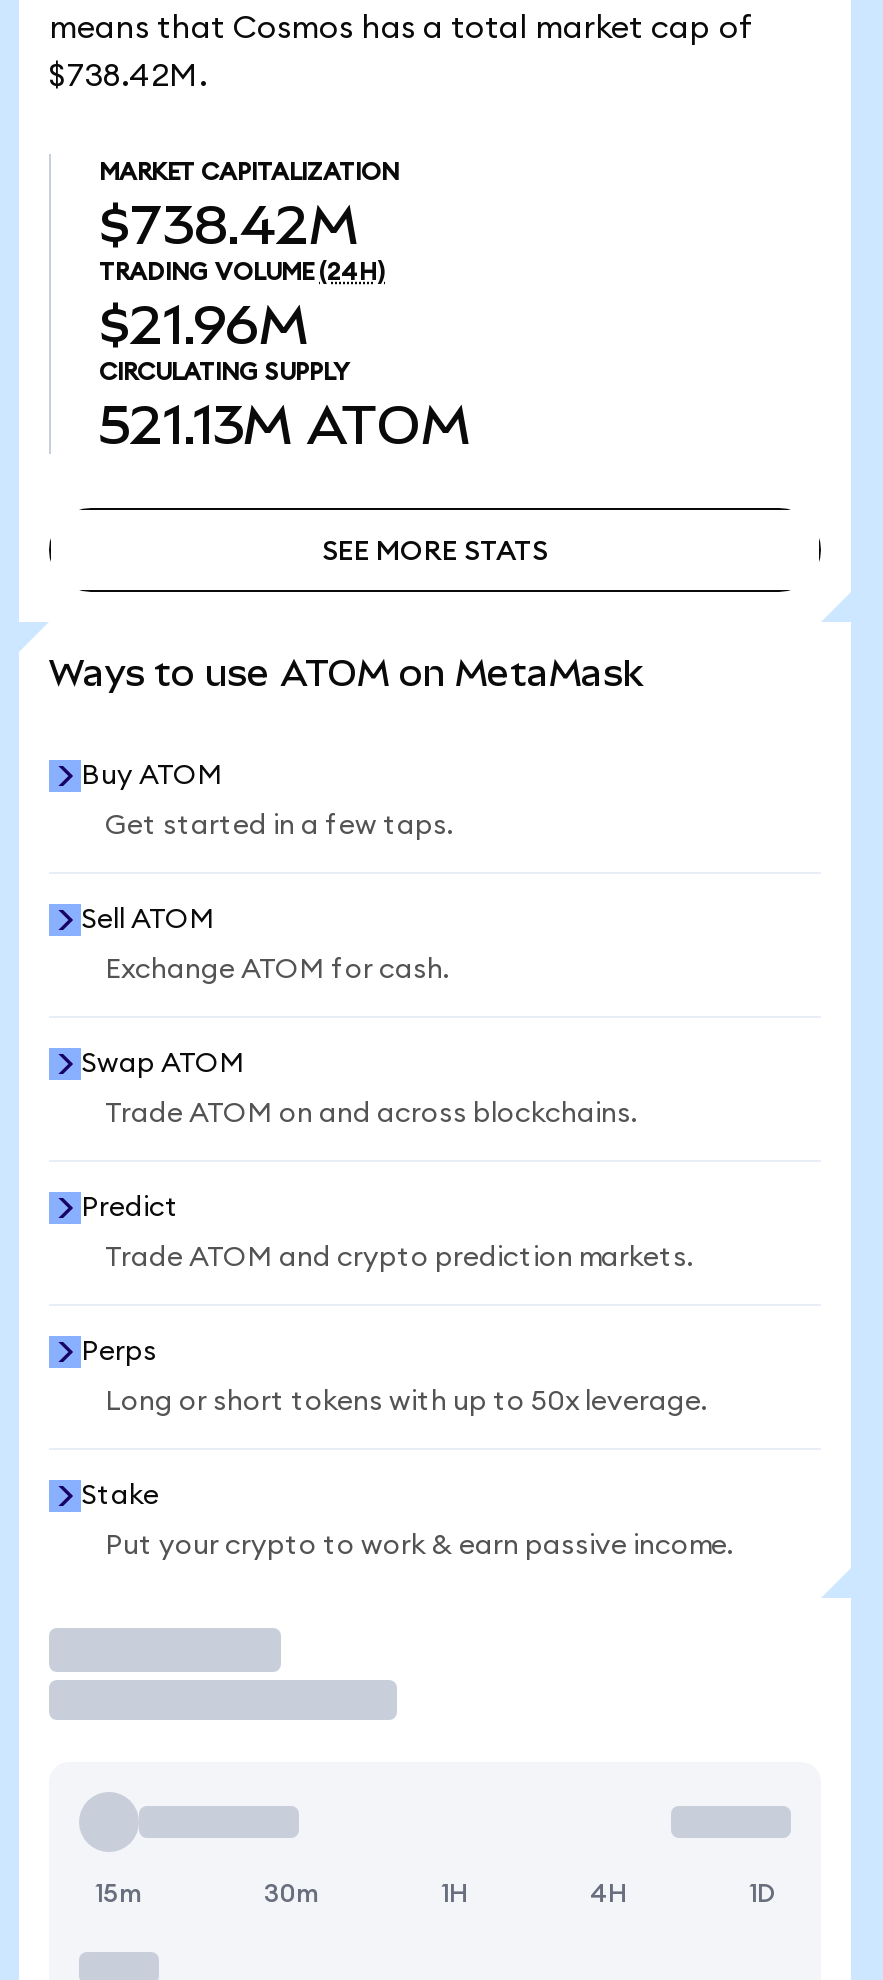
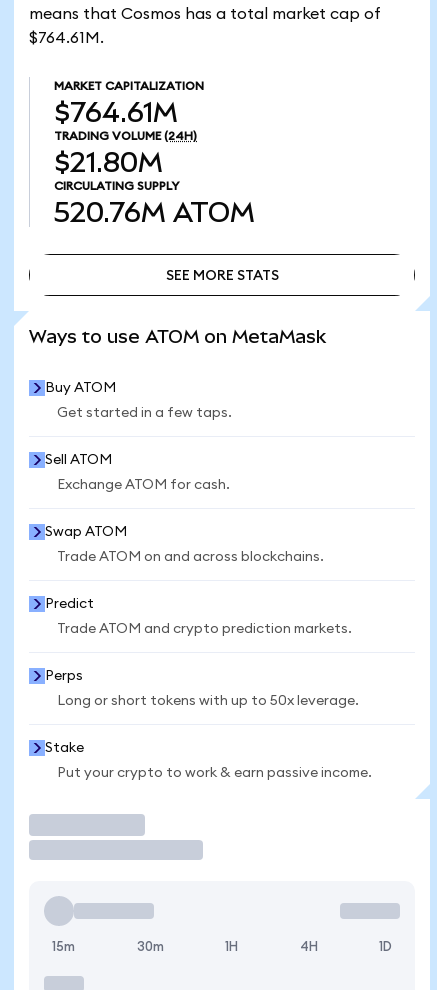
- $738.42M.
+ $764.61M.

- $738.42M
+ $764.61M

- $21.96M
+ $21.80M

- 521.13M ATOM
+ 520.76M ATOM
